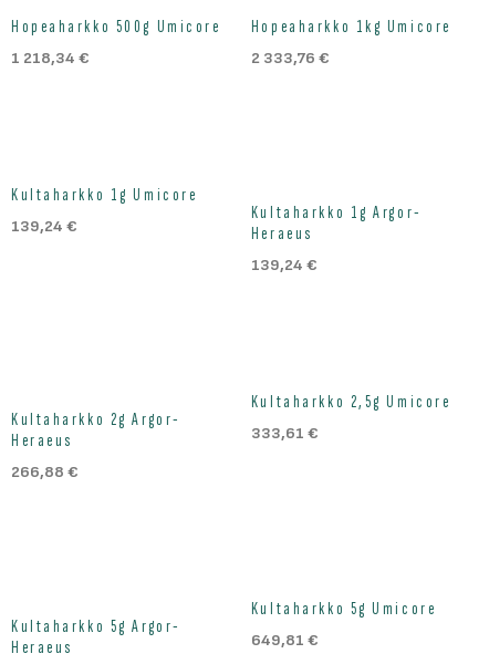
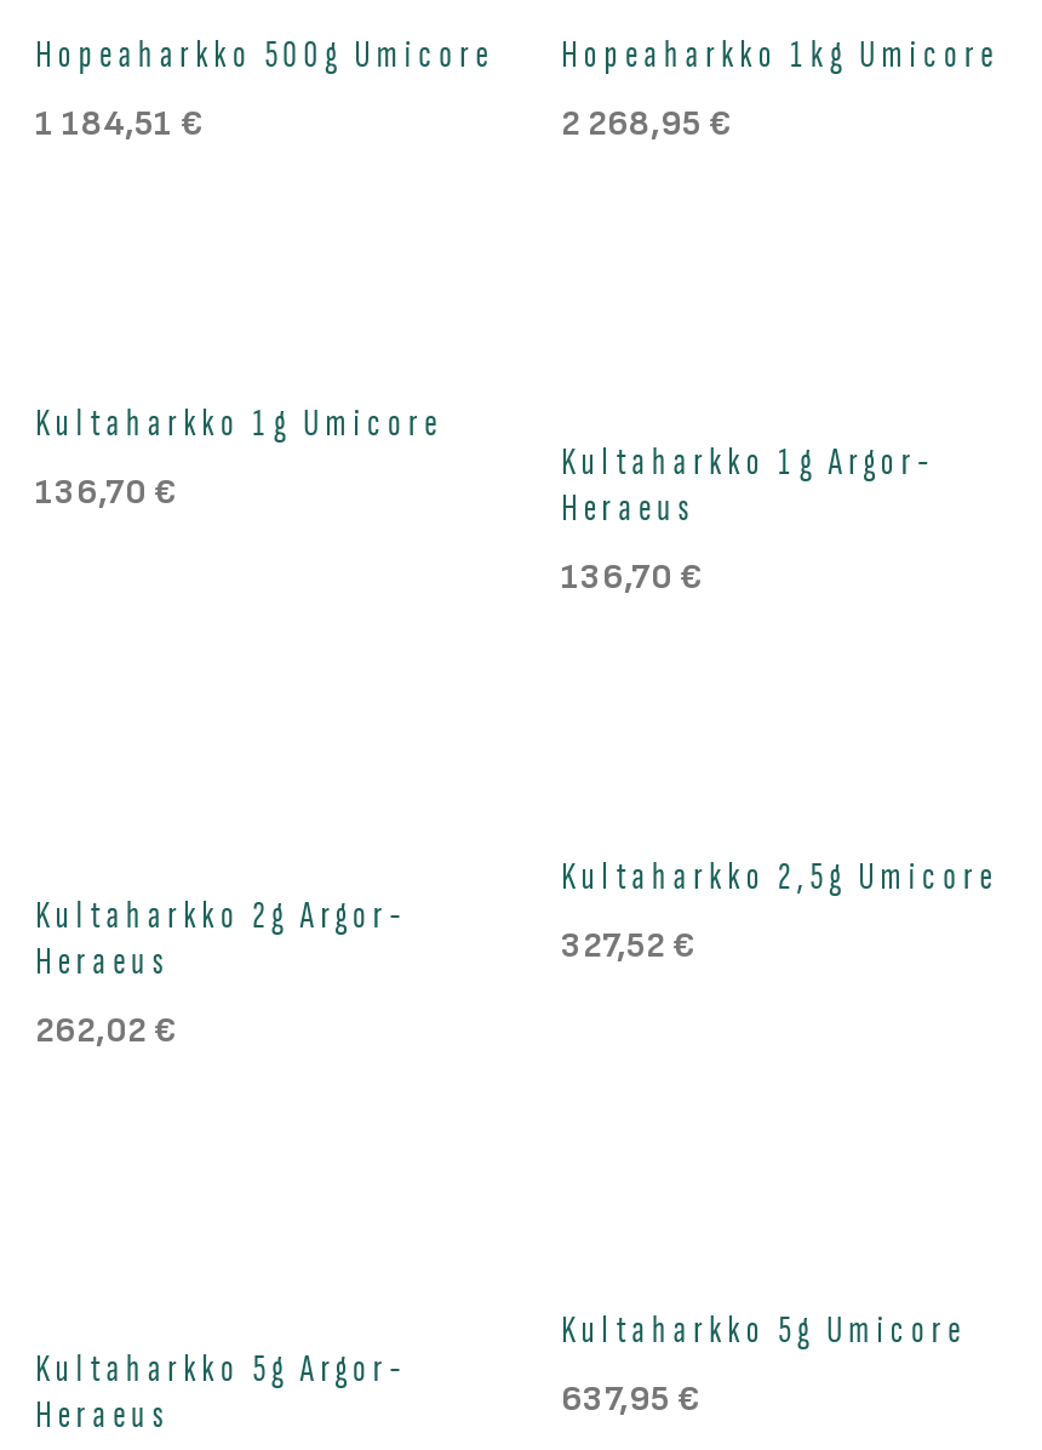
- 1 218,34 €
+ 1 184,51 €

- 2 333,76 €
+ 2 268,95 €

- 139,24 €
+ 136,70 €

- 139,24 €
+ 136,70 €

- 333,61 €
+ 327,52 €

- 266,88 €
+ 262,02 €

- 649,81 €
+ 637,95 €
